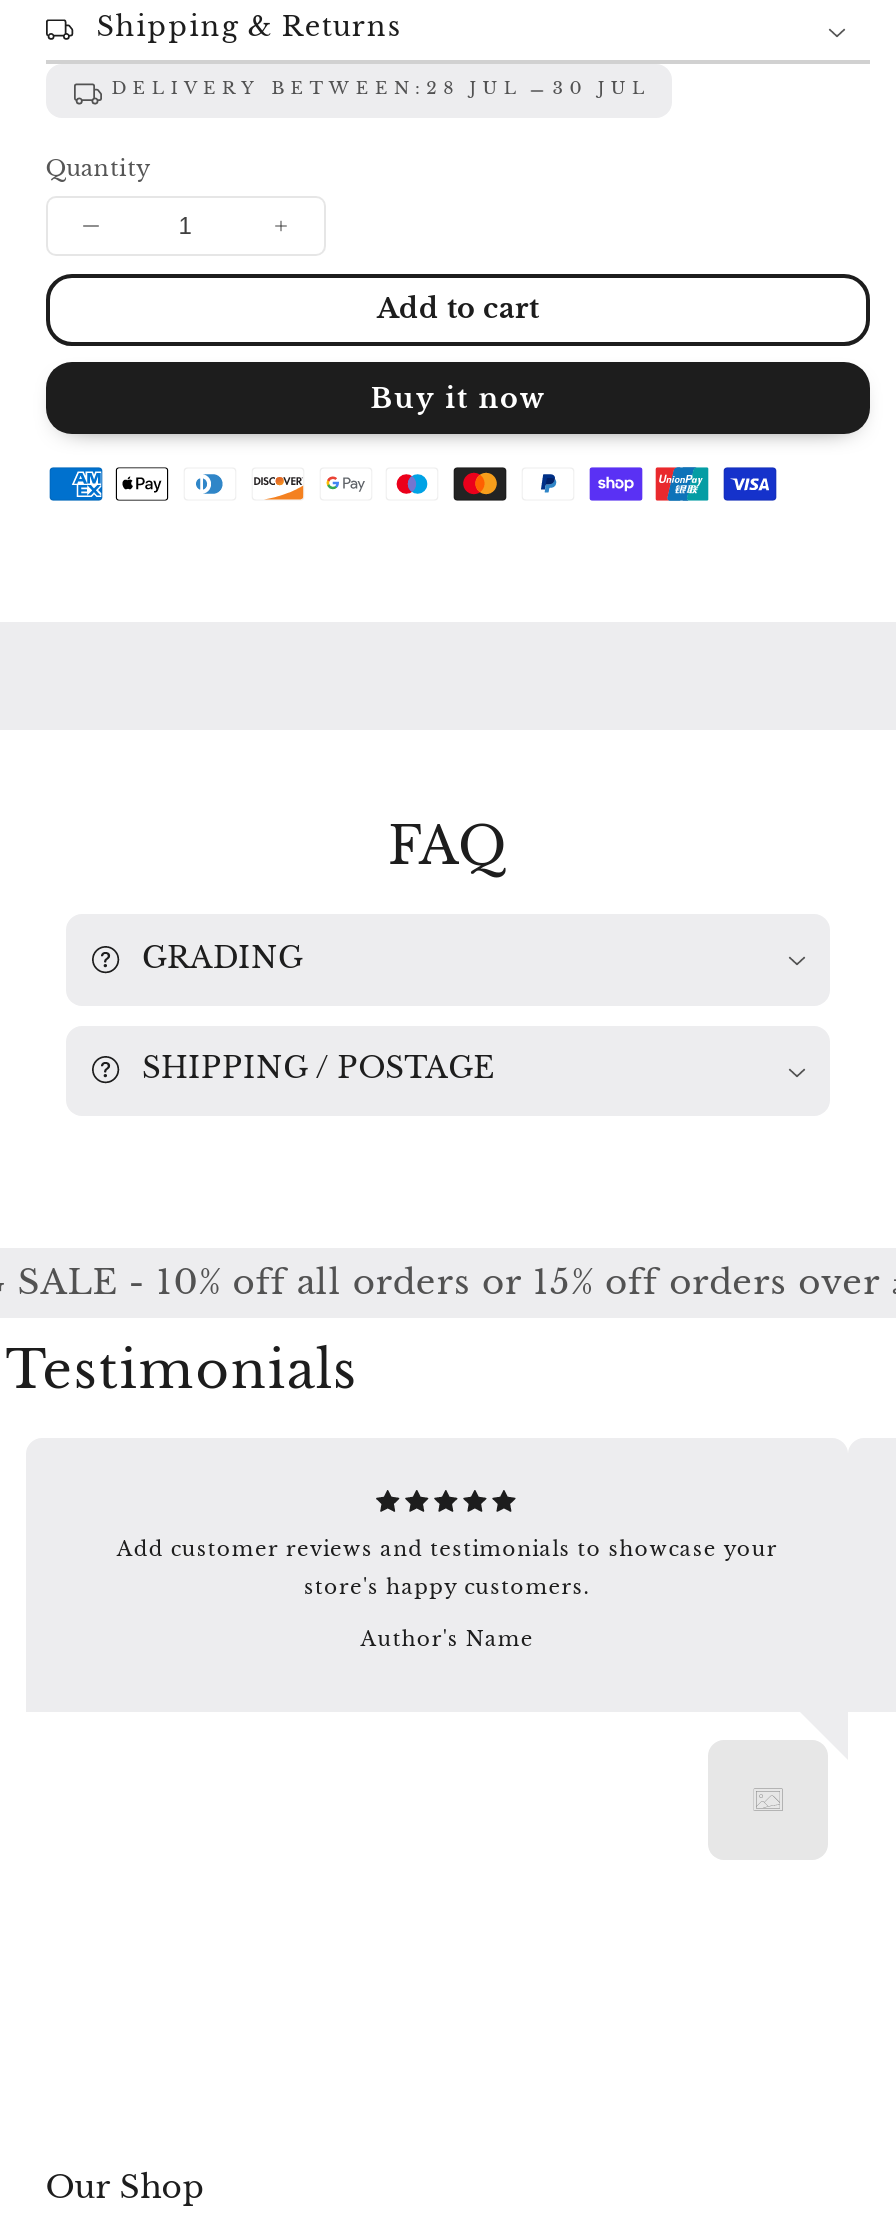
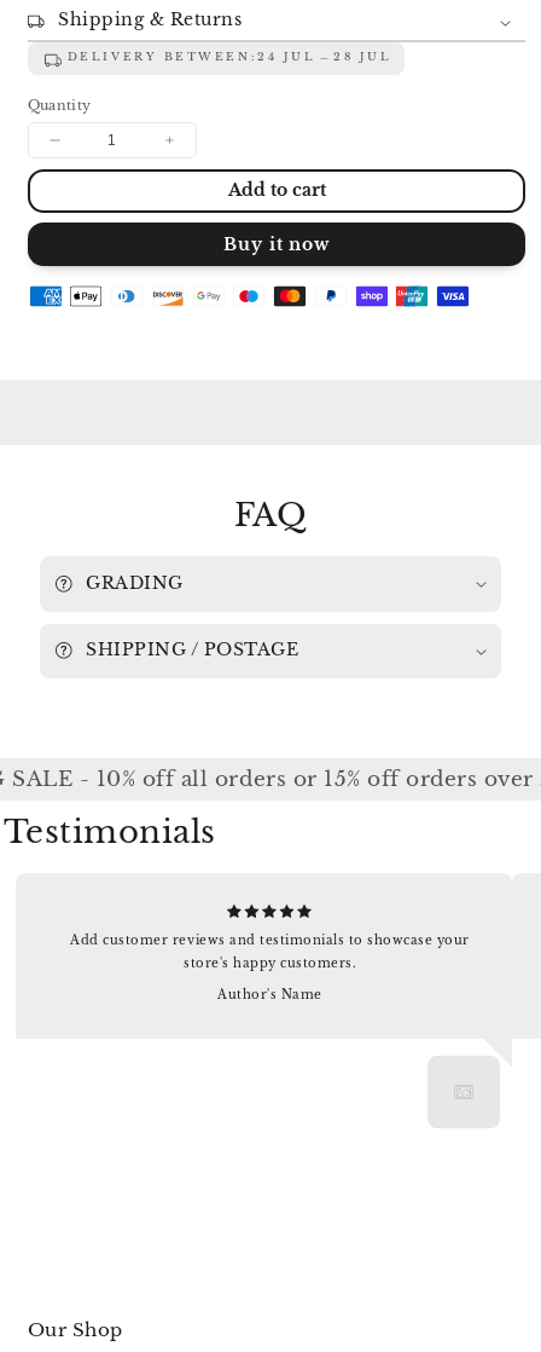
- DELIVERY BETWEEN: 28 JUL
+ DELIVERY BETWEEN: 24 JUL

- 30 JUL
+ 28 JUL
